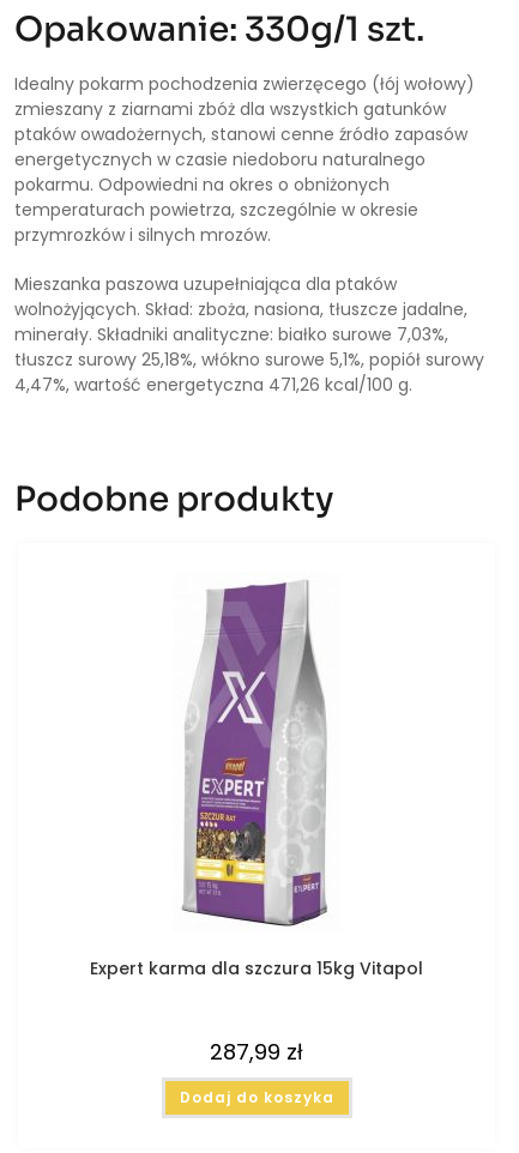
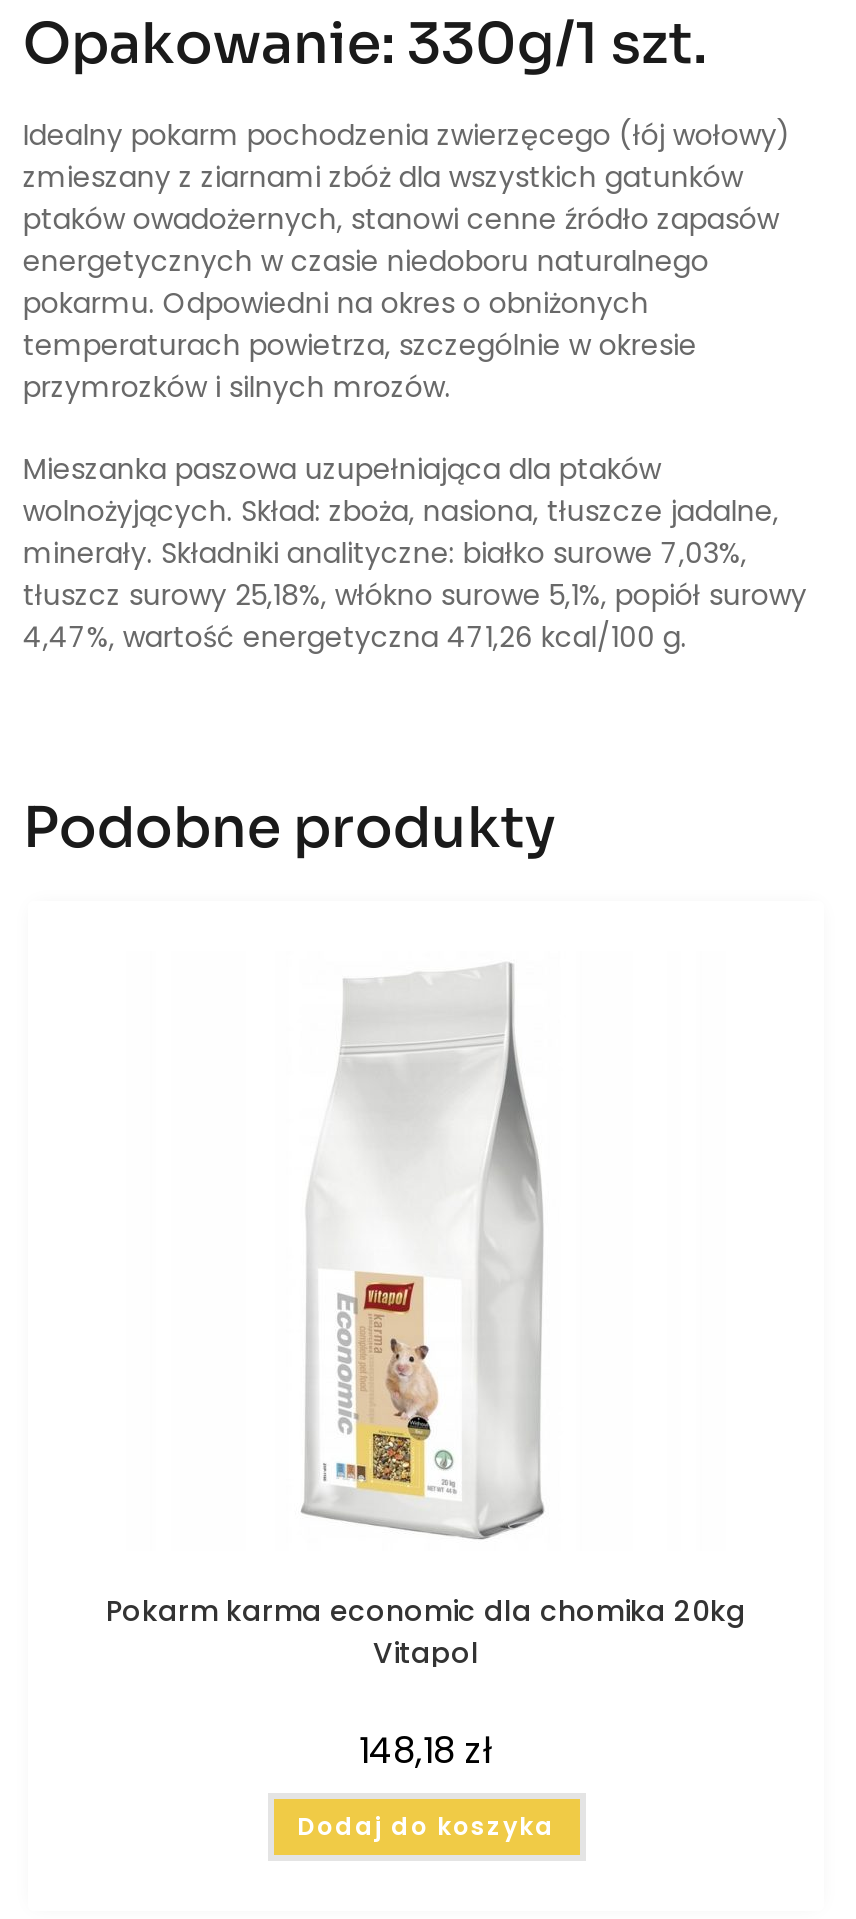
- [image]
- Expert karma dla szczura 15kg Vitapol
+ [image]
+ Pokarm karma economic dla chomika 20kg
+ Vitapol

- 287,99 zł
+ 148,18 zł
